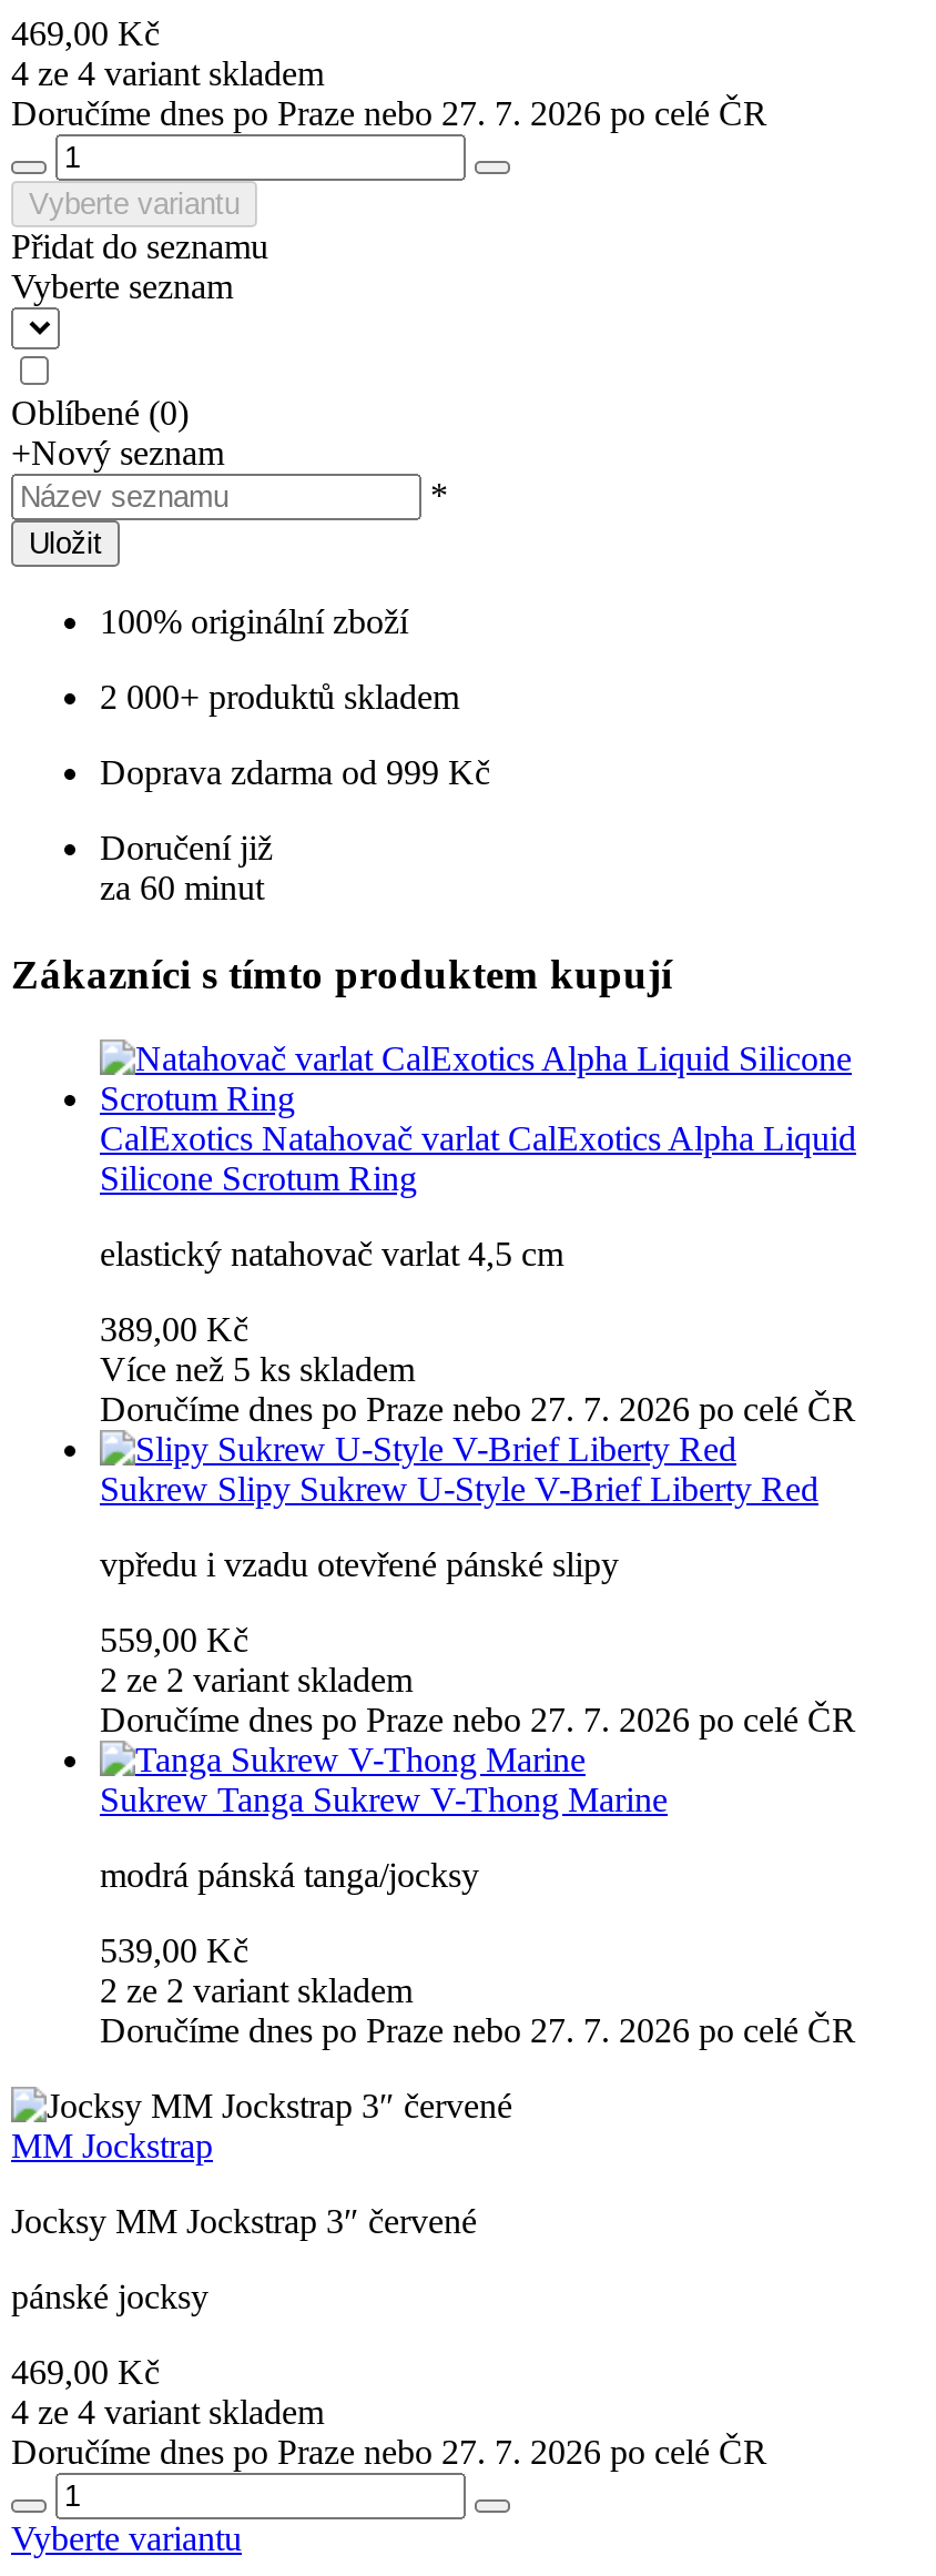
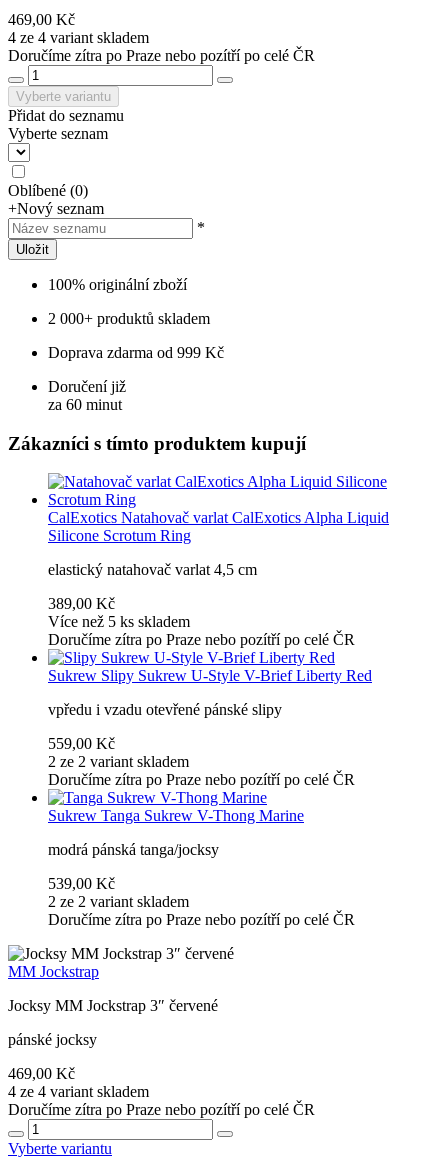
- Doručíme dnes po Praze nebo 27. 7. 2026 po celé ČR
+ Doručíme zítra po Praze nebo pozítří po celé ČR

- Doručíme dnes po Praze nebo 27. 7. 2026 po celé ČR
+ Doručíme zítra po Praze nebo pozítří po celé ČR

- Doručíme dnes po Praze nebo 27. 7. 2026 po celé ČR
+ Doručíme zítra po Praze nebo pozítří po celé ČR

- Doručíme dnes po Praze nebo 27. 7. 2026 po celé ČR
+ Doručíme zítra po Praze nebo pozítří po celé ČR

- Doručíme dnes po Praze nebo 27. 7. 2026 po celé ČR
+ Doručíme zítra po Praze nebo pozítří po celé ČR
